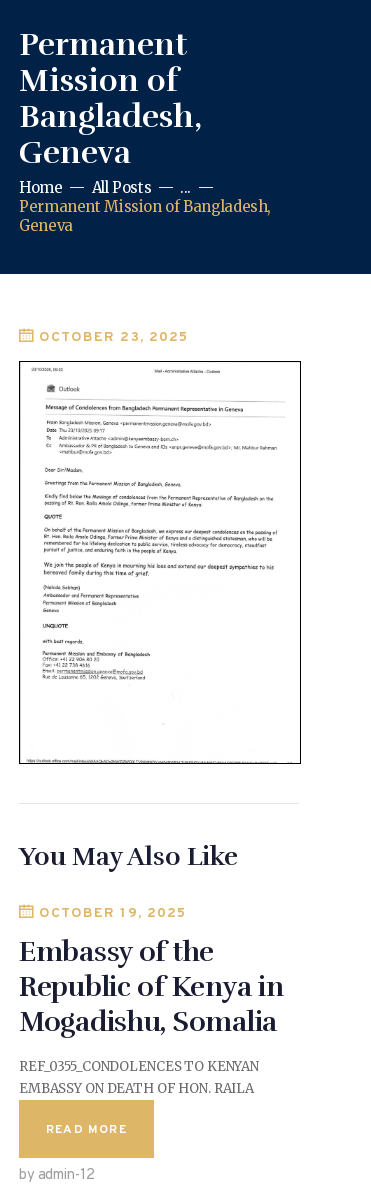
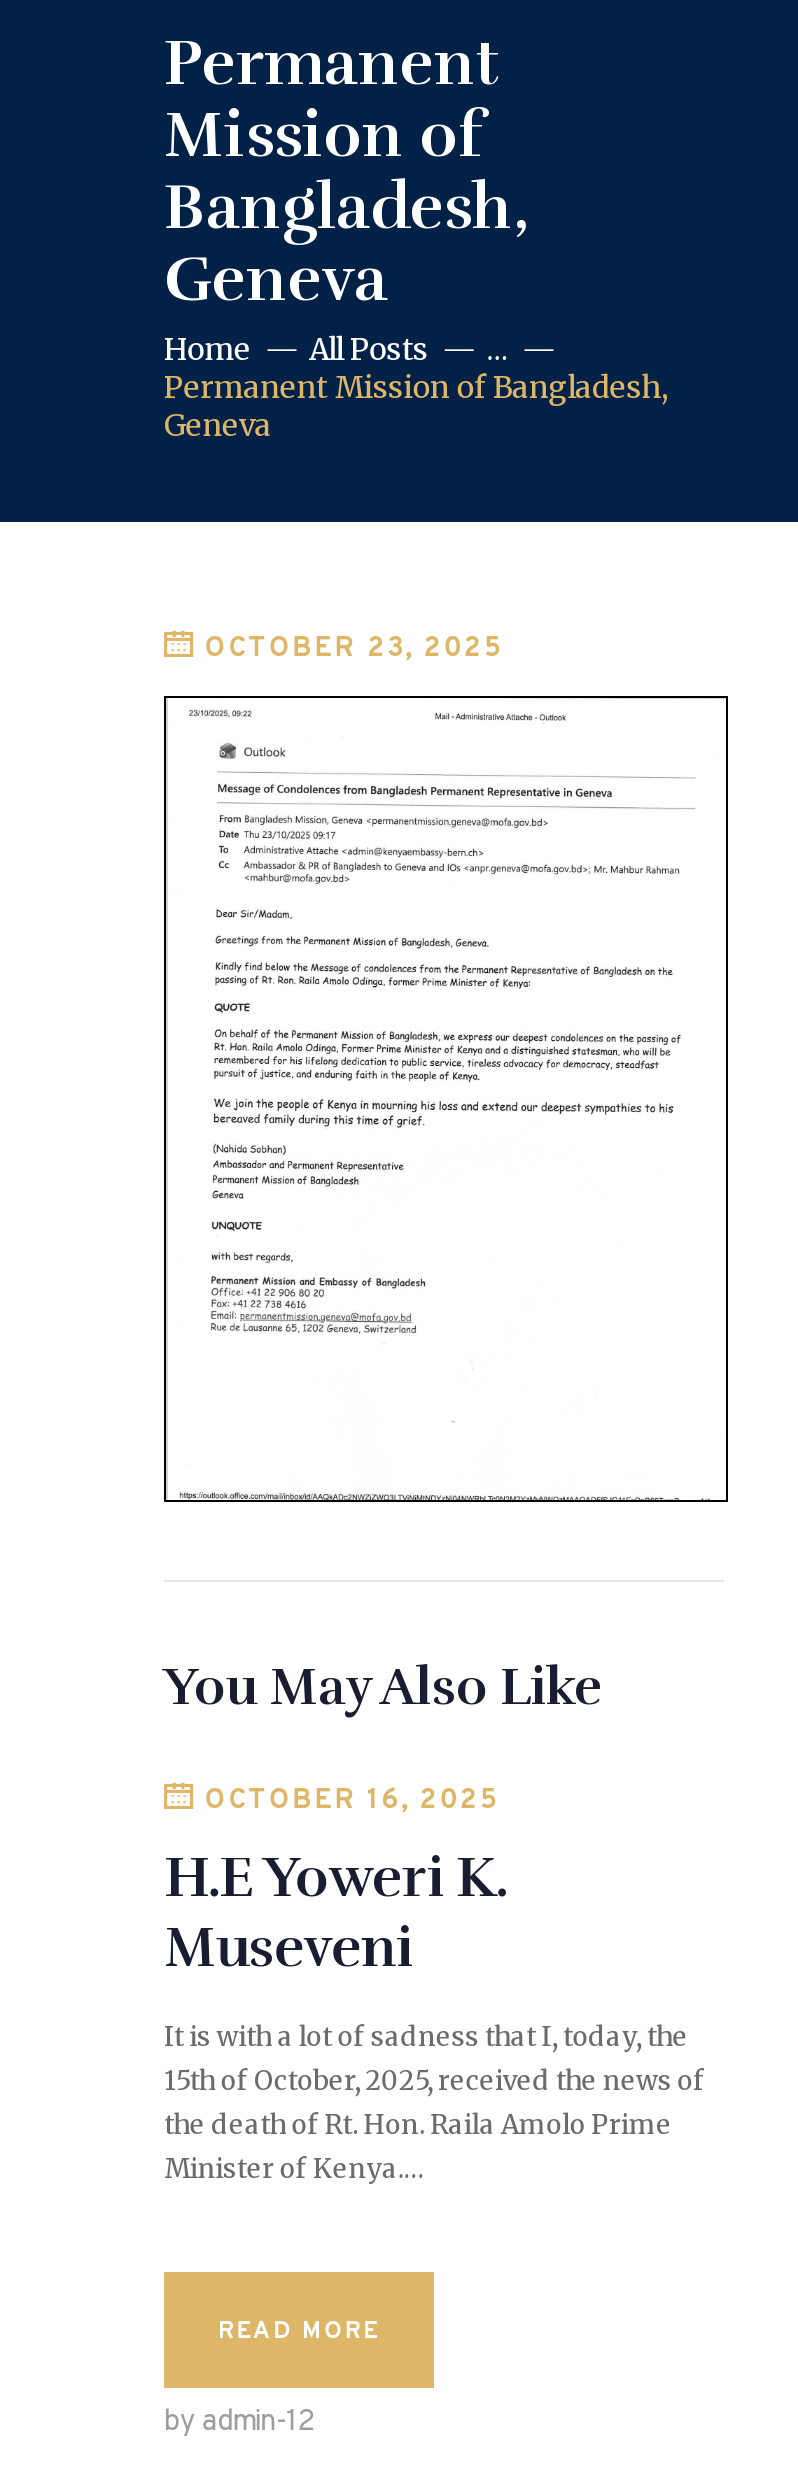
- OCTOBER 19, 2025
- Embassy of the
- Republic of Kenya in
- Mogadishu, Somalia
+ OCTOBER 16, 2025
+ H.E Yoweri K.
+ Museveni

- REF_0355_CONDOLENCES TO KENYAN
- EMBASSY ON DEATH OF HON. RAILA
+ It is with a lot of sadness that I, today, the
+ 15th of October, 2025, received the news of
+ the death of Rt. Hon. Raila Amolo Prime
+ Minister of Kenya.…
